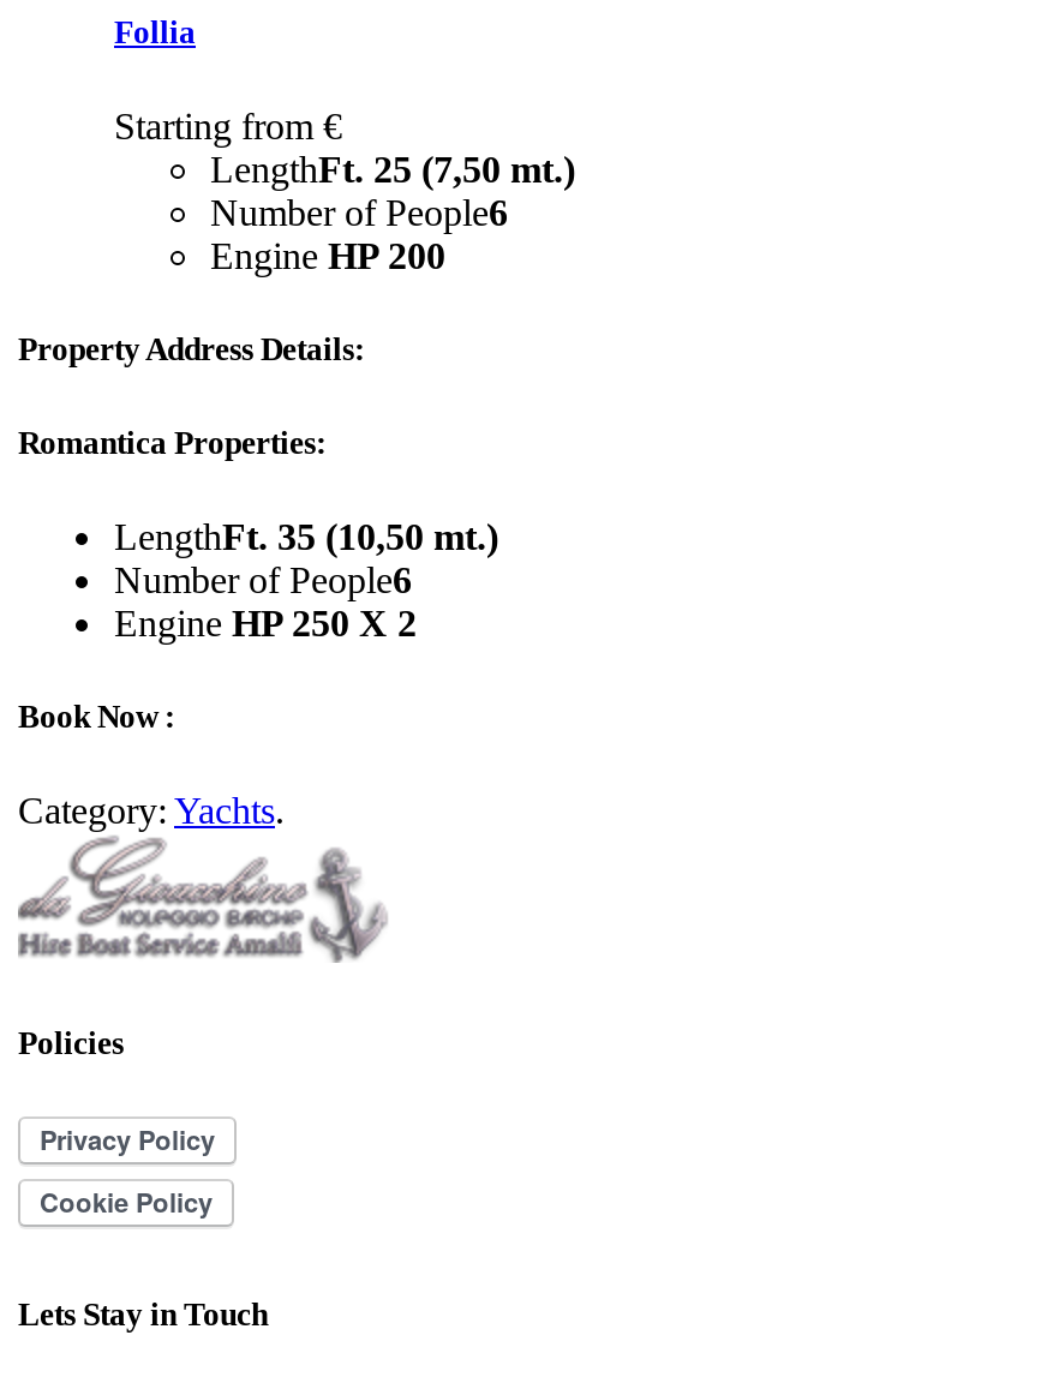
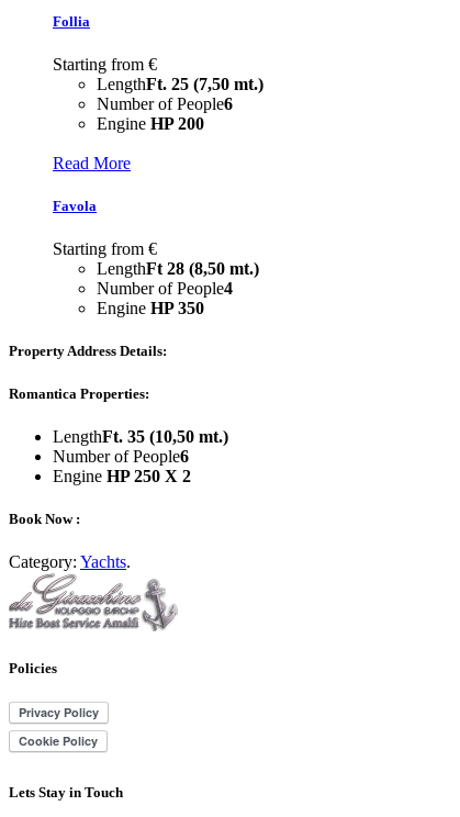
+ Read More
+ Favola
+ Starting from €
+ LengthFt 28 (8,50 mt.)
+ Number of People4
+ Engine HP 350
